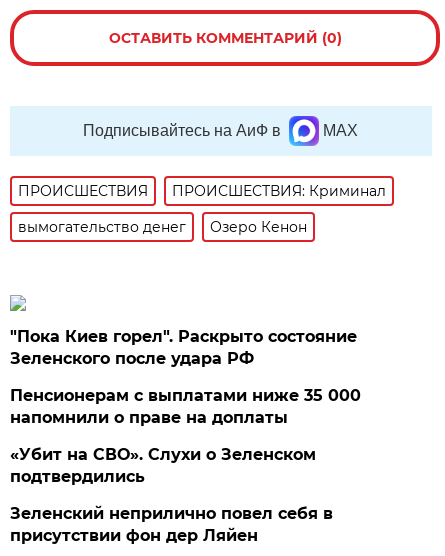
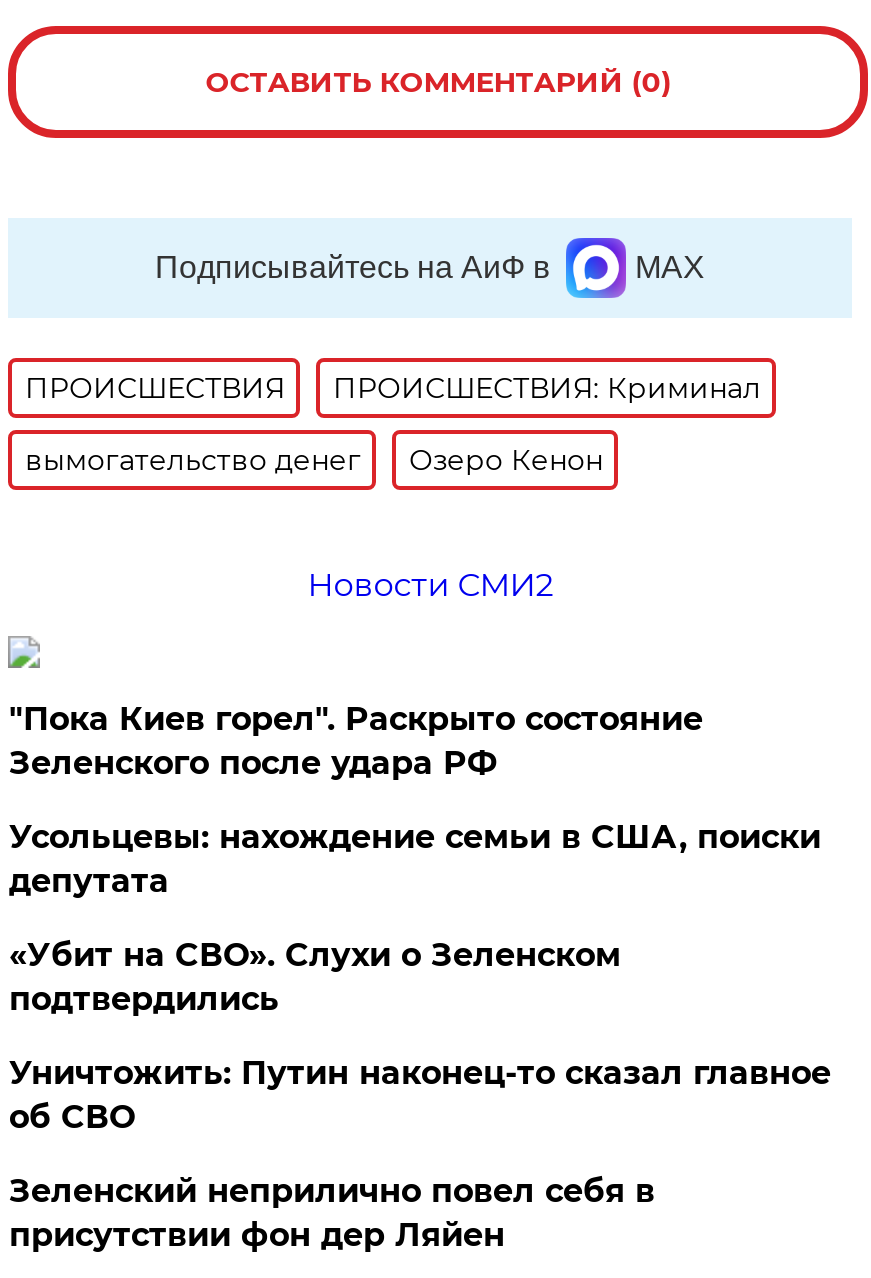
+ Новости СМИ2

- Пенсионерам с выплатами ниже 35 000
- напомнили о праве на доплаты
+ Усольцевы: нахождение семьи в США, поиски
+ депутата

+ Уничтожить: Путин наконец-то сказал главное
+ об СВО
